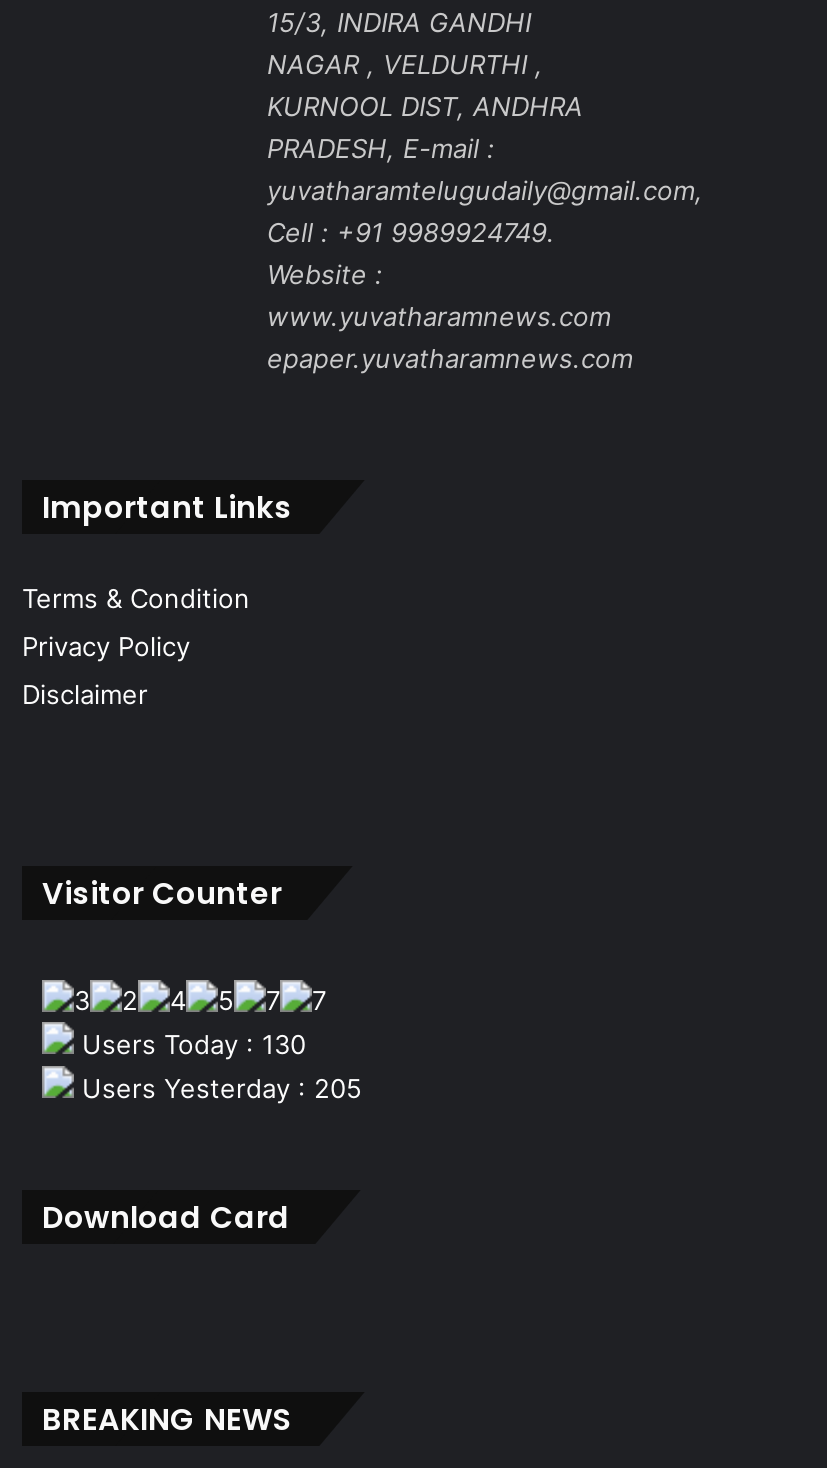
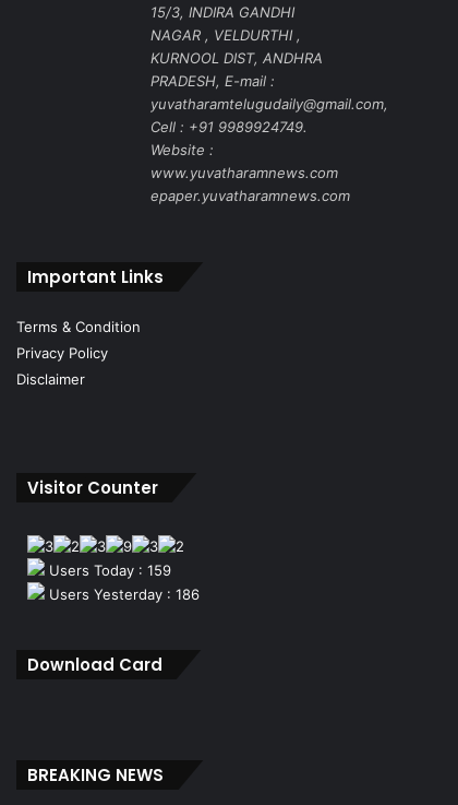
- Users Today : 130
+ Users Today : 159

- Users Yesterday : 205
+ Users Yesterday : 186
